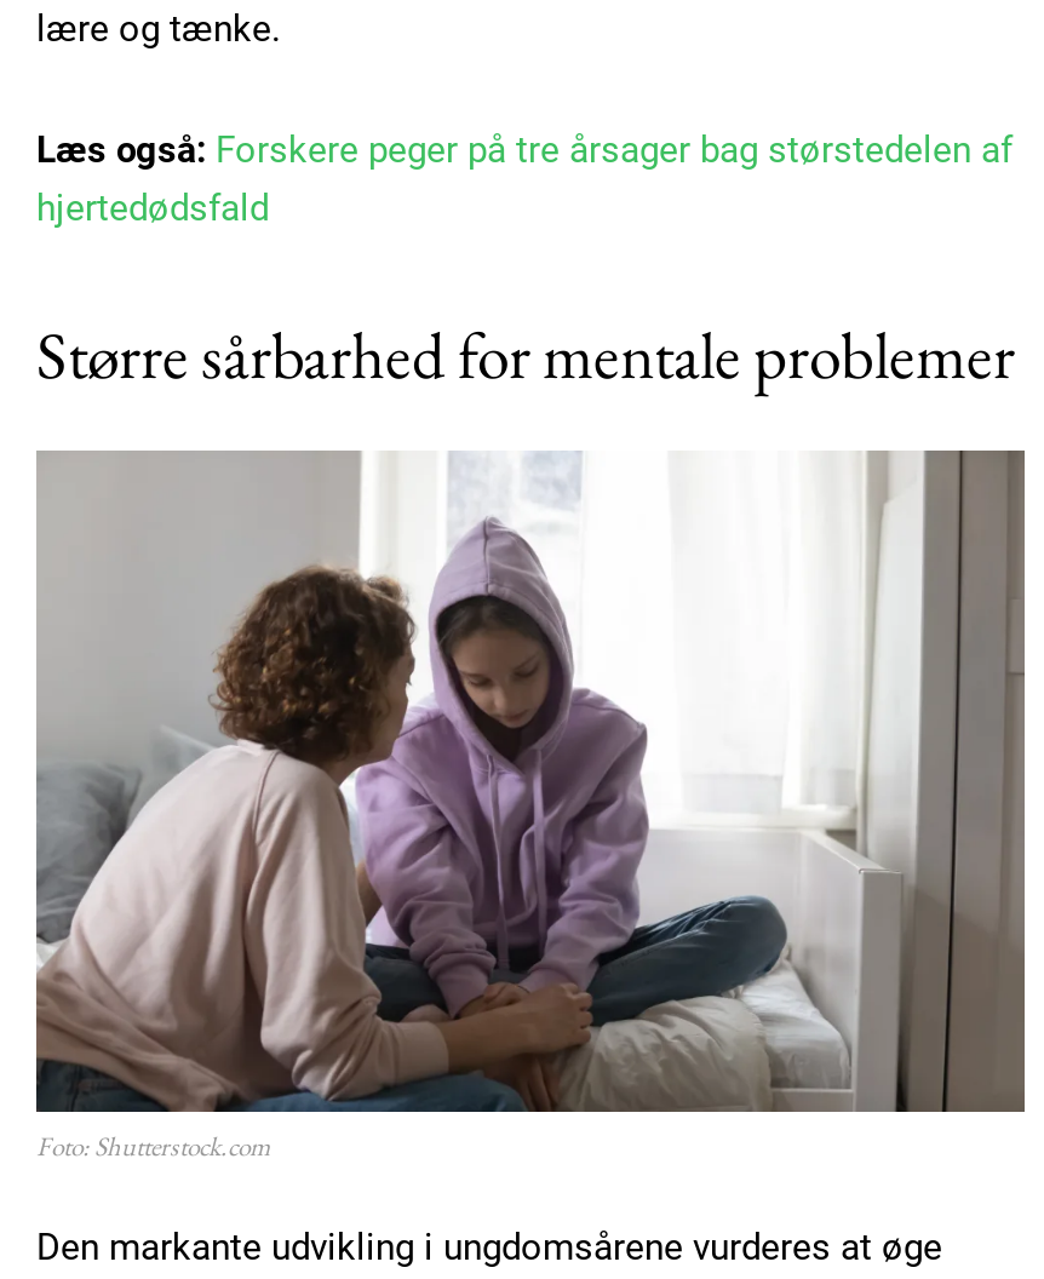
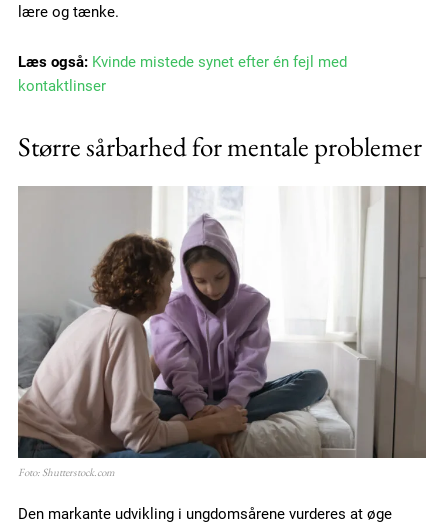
- Læs også: Forskere peger på tre årsager bag størstedelen af
- hjertedødsfald
+ Læs også: Kvinde mistede synet efter én fejl med
+ kontaktlinser
